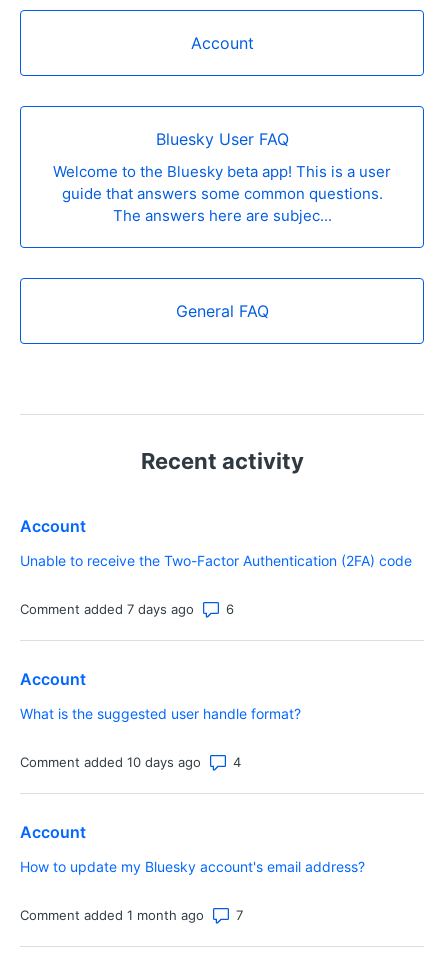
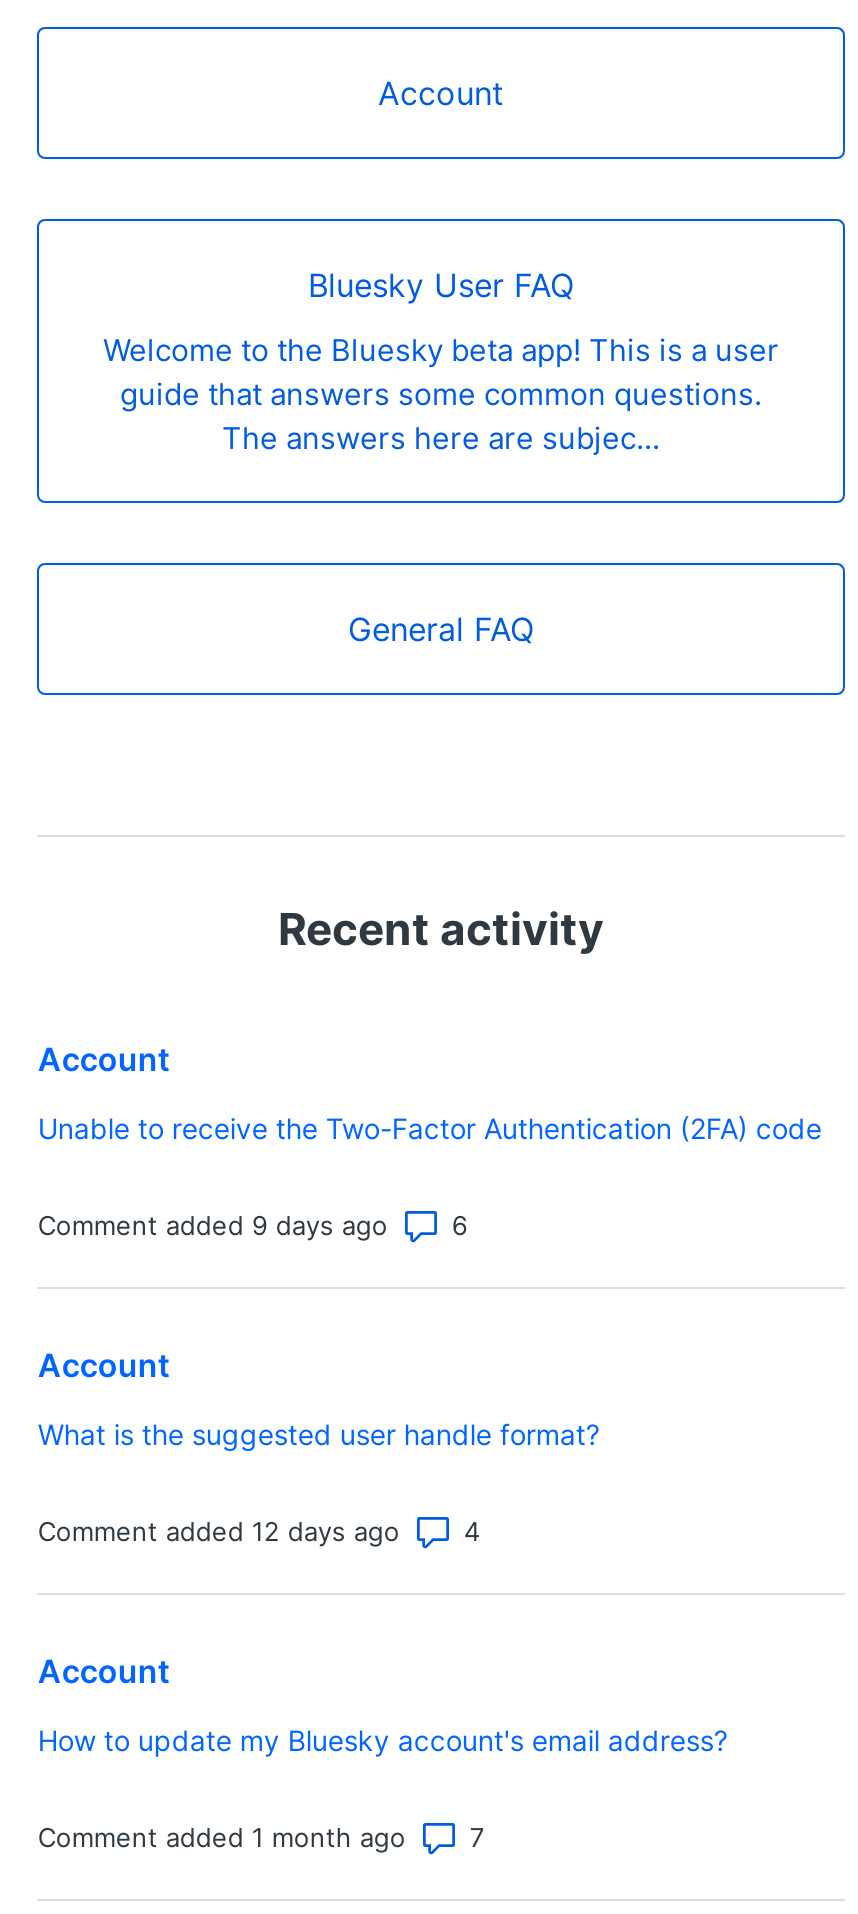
- Comment added 7 days ago
+ Comment added 9 days ago

- Comment added 10 days ago
+ Comment added 12 days ago
